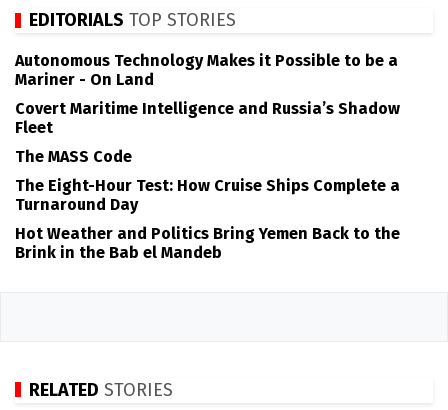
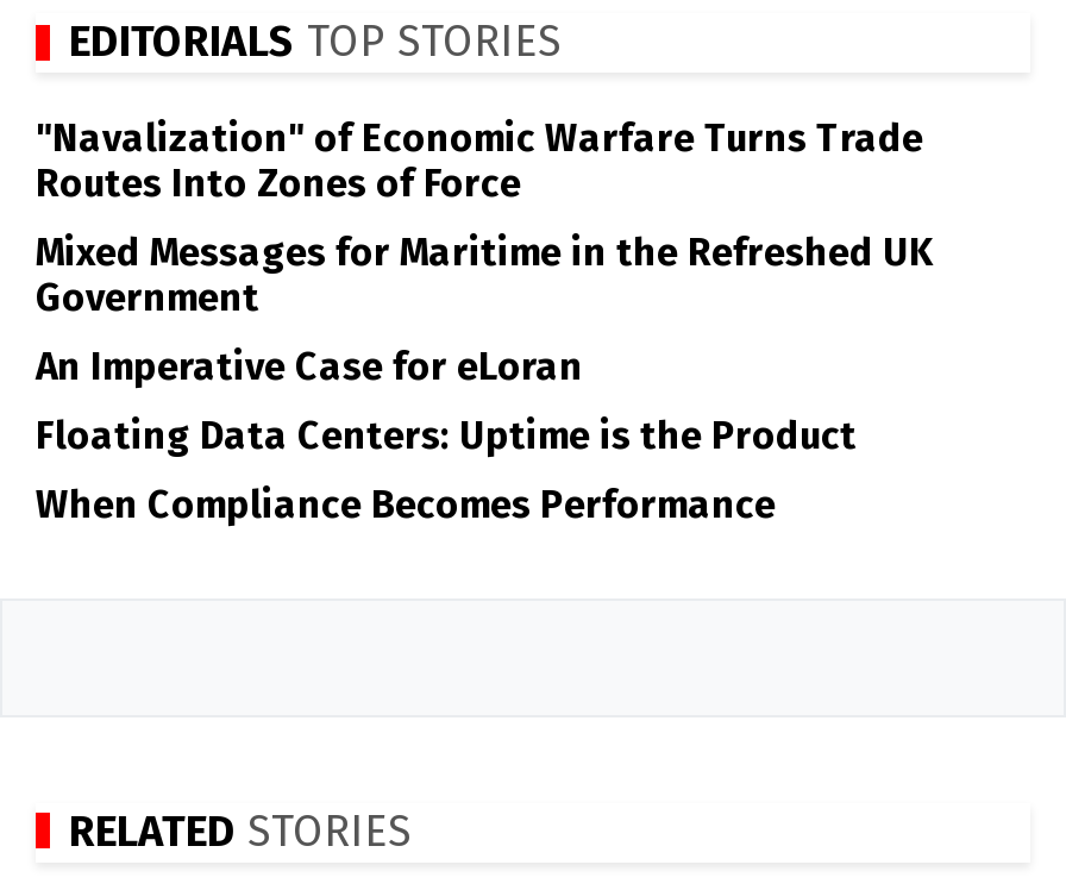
- Autonomous Technology Makes it Possible to be a
- Mariner - On Land
+ "Navalization" of Economic Warfare Turns Trade
+ Routes Into Zones of Force

- Covert Maritime Intelligence and Russia’s Shadow
- Fleet
+ Mixed Messages for Maritime in the Refreshed UK
+ Government

- The MASS Code
+ An Imperative Case for eLoran

- The Eight-Hour Test: How Cruise Ships Complete a
- Turnaround Day
+ Floating Data Centers: Uptime is the Product

- Hot Weather and Politics Bring Yemen Back to the
- Brink in the Bab el Mandeb
+ When Compliance Becomes Performance
